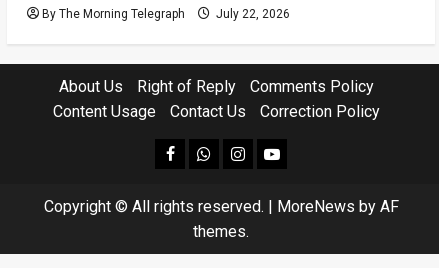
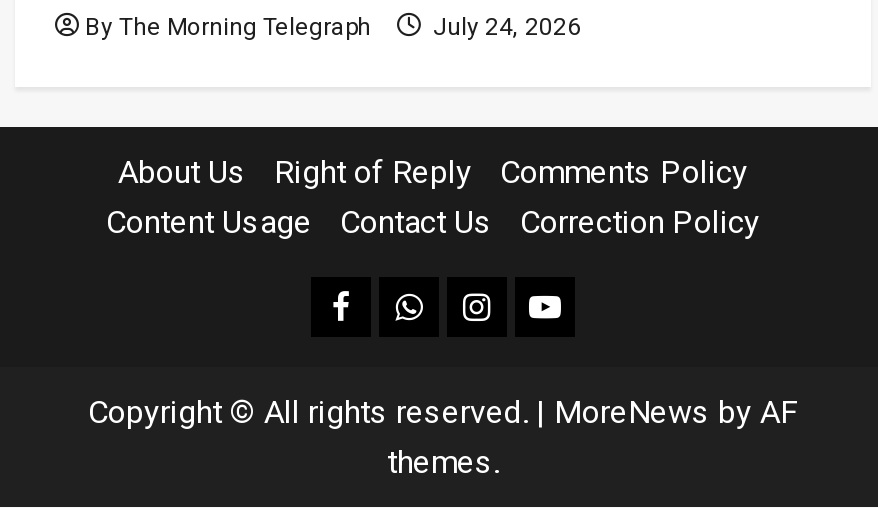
- By The Morning Telegraph July 22, 2026
+ By The Morning Telegraph July 24, 2026
